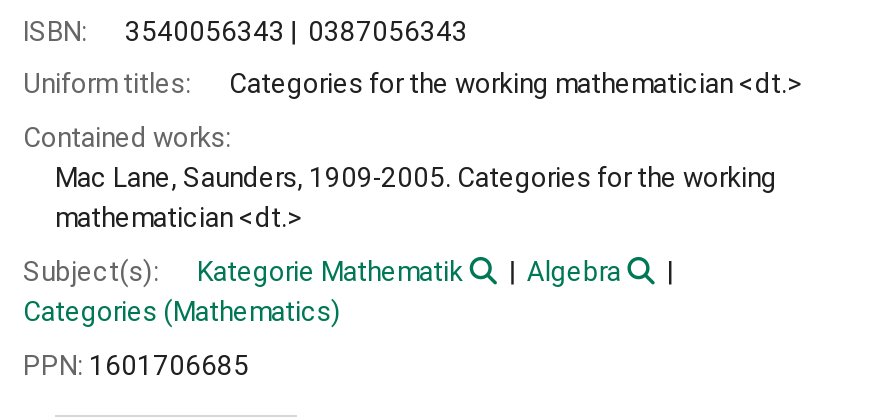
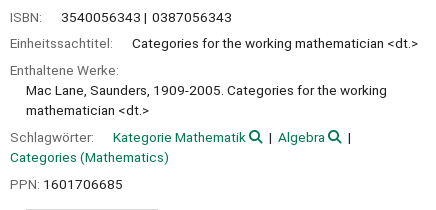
- Uniform titles:
+ Einheitssachtitel:

- Contained works:
+ Enthaltene Werke:

- Subject(s):
+ Schlagwörter:
